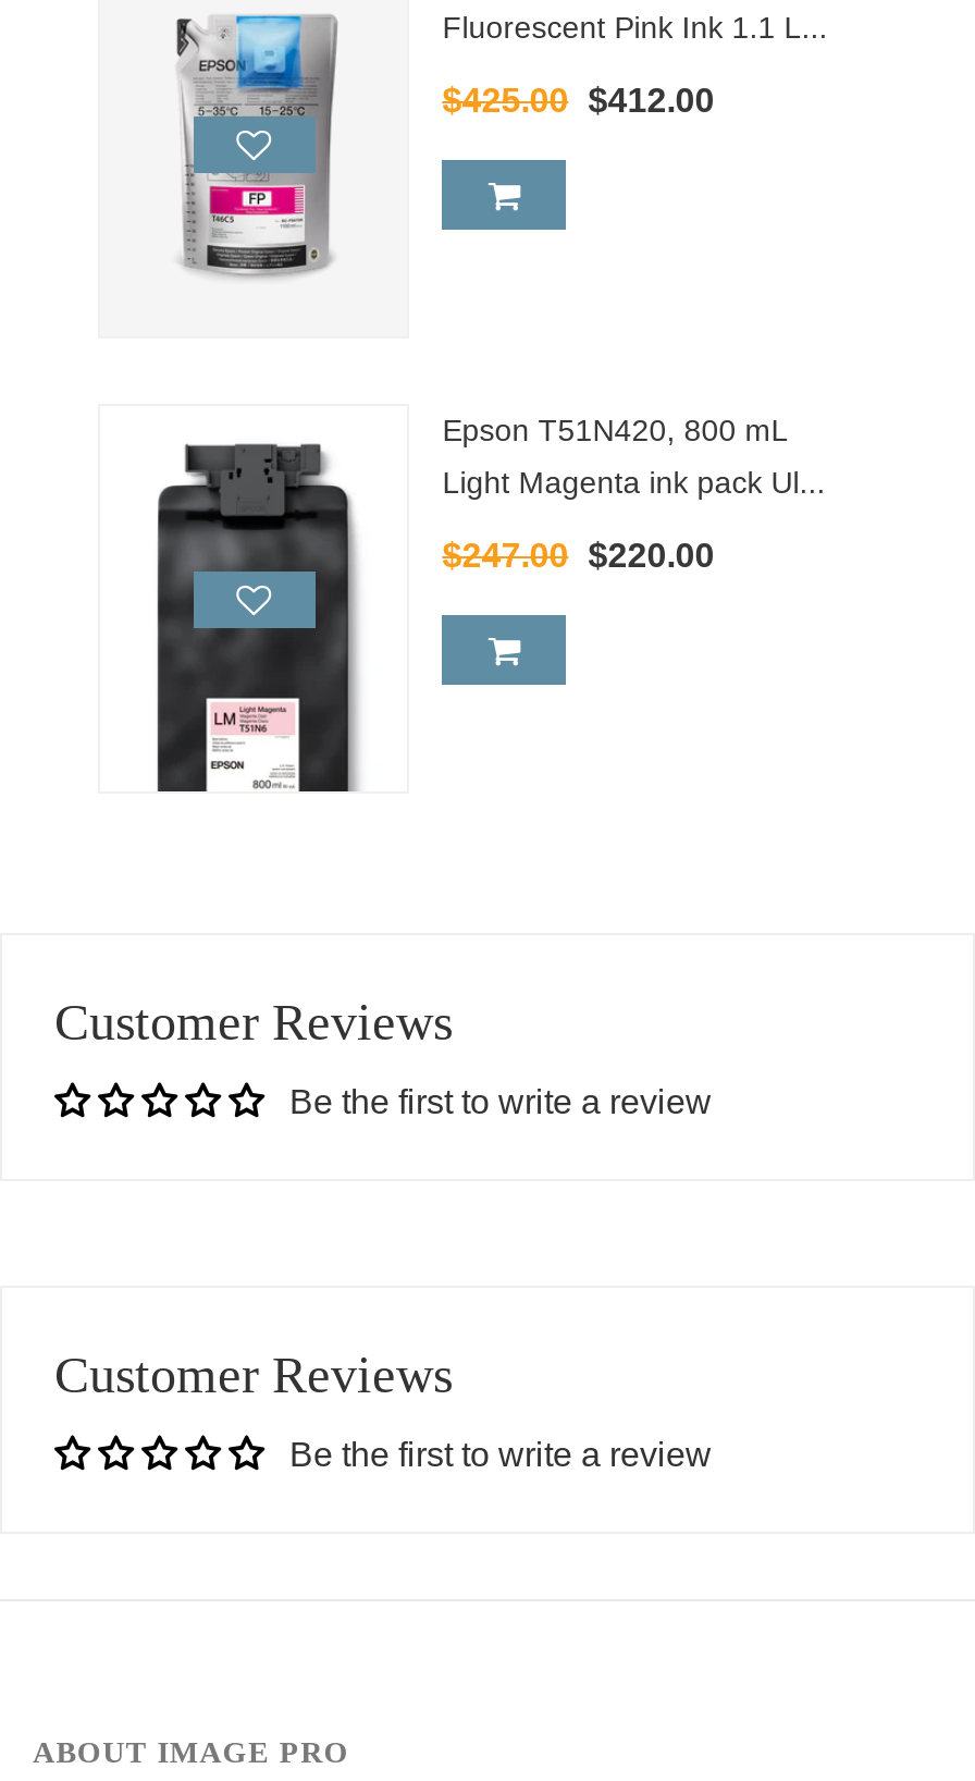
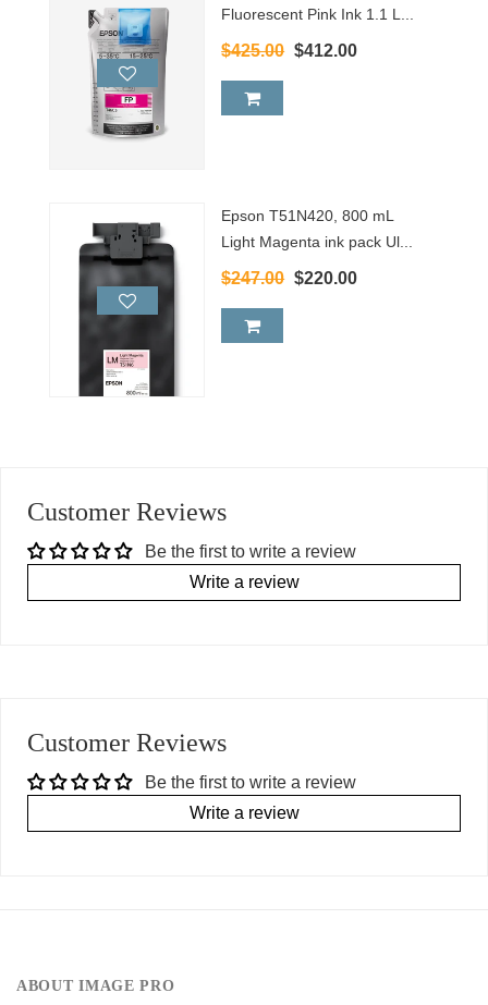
+ Write a review

+ Write a review
